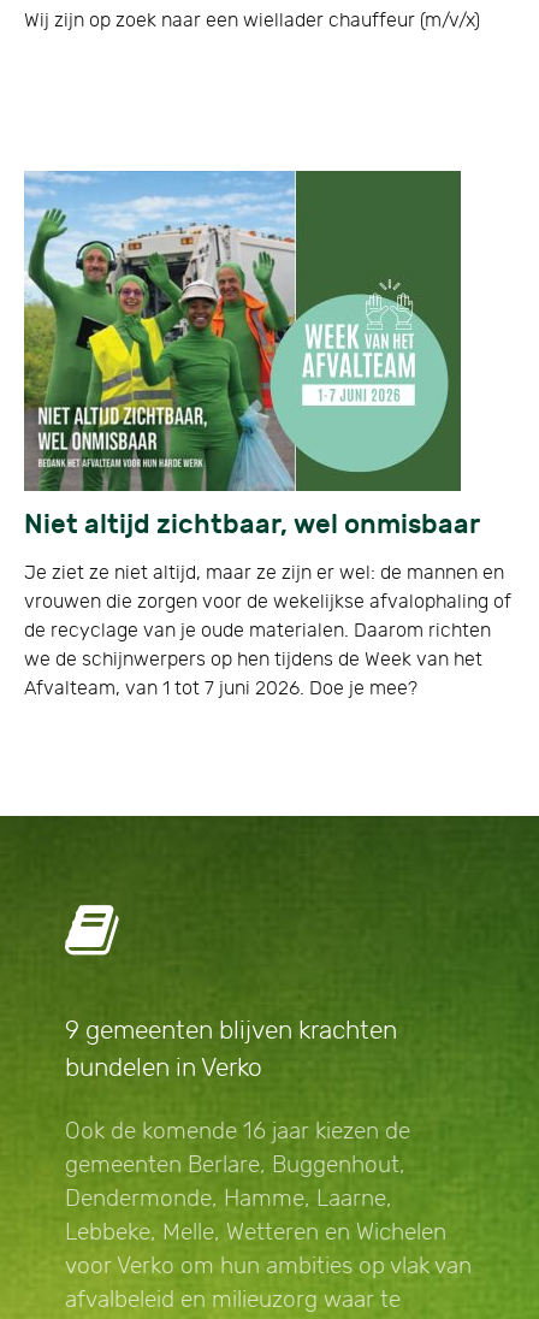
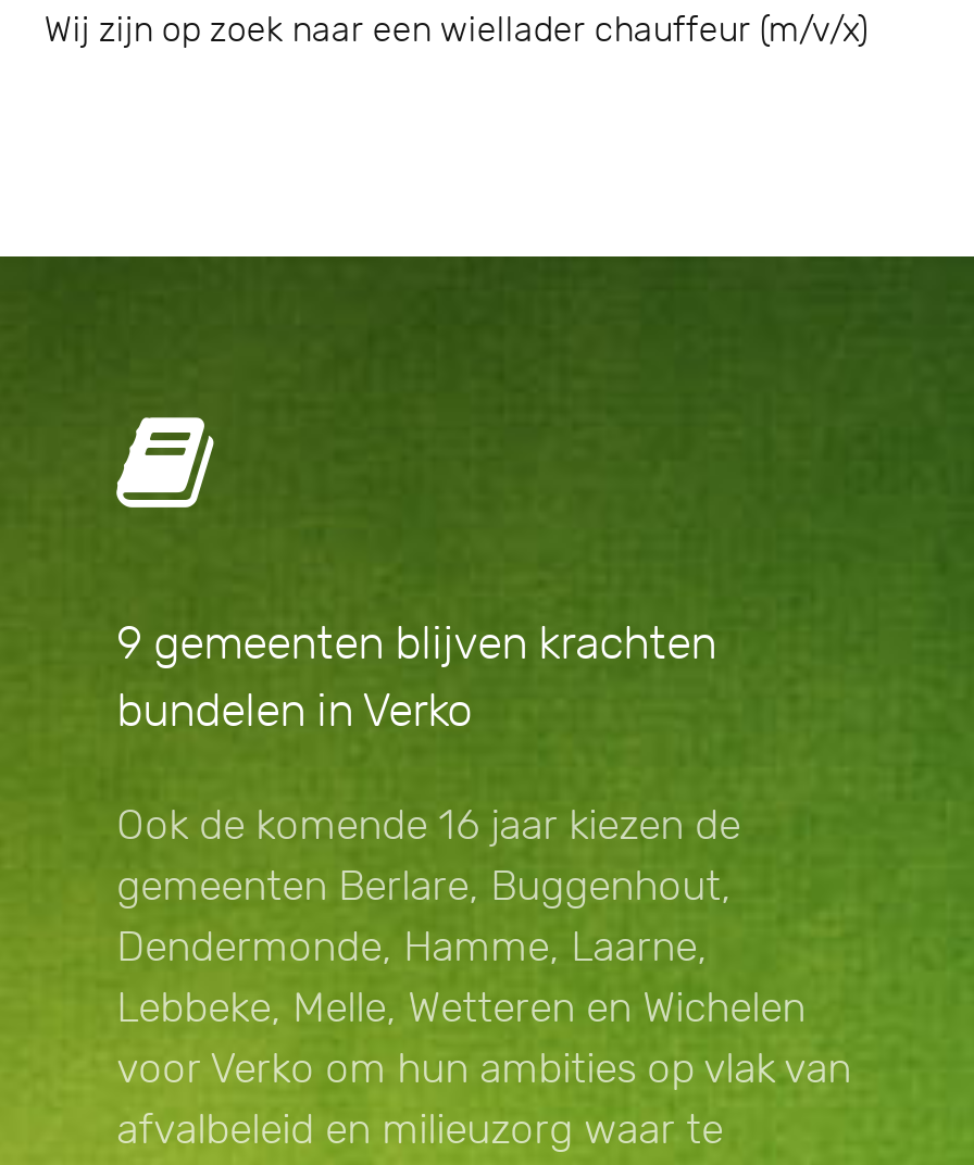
- [image]
- Niet altijd zichtbaar, wel onmisbaar
- Je ziet ze niet altijd, maar ze zijn er wel: de mannen en
- vrouwen die zorgen voor de wekelijkse afvalophaling of
- de recyclage van je oude materialen. Daarom richten
- we de schijnwerpers op hen tijdens de Week van het
- Afvalteam, van 1 tot 7 juni 2026. Doe je mee?
